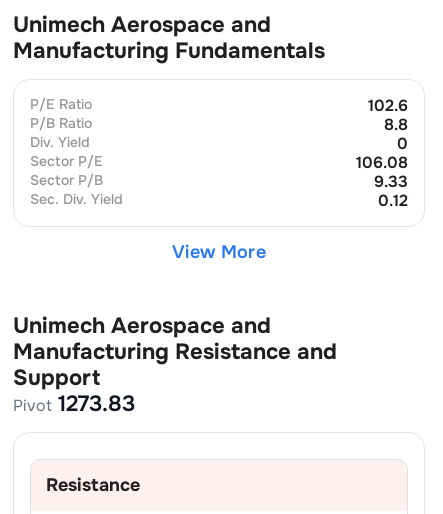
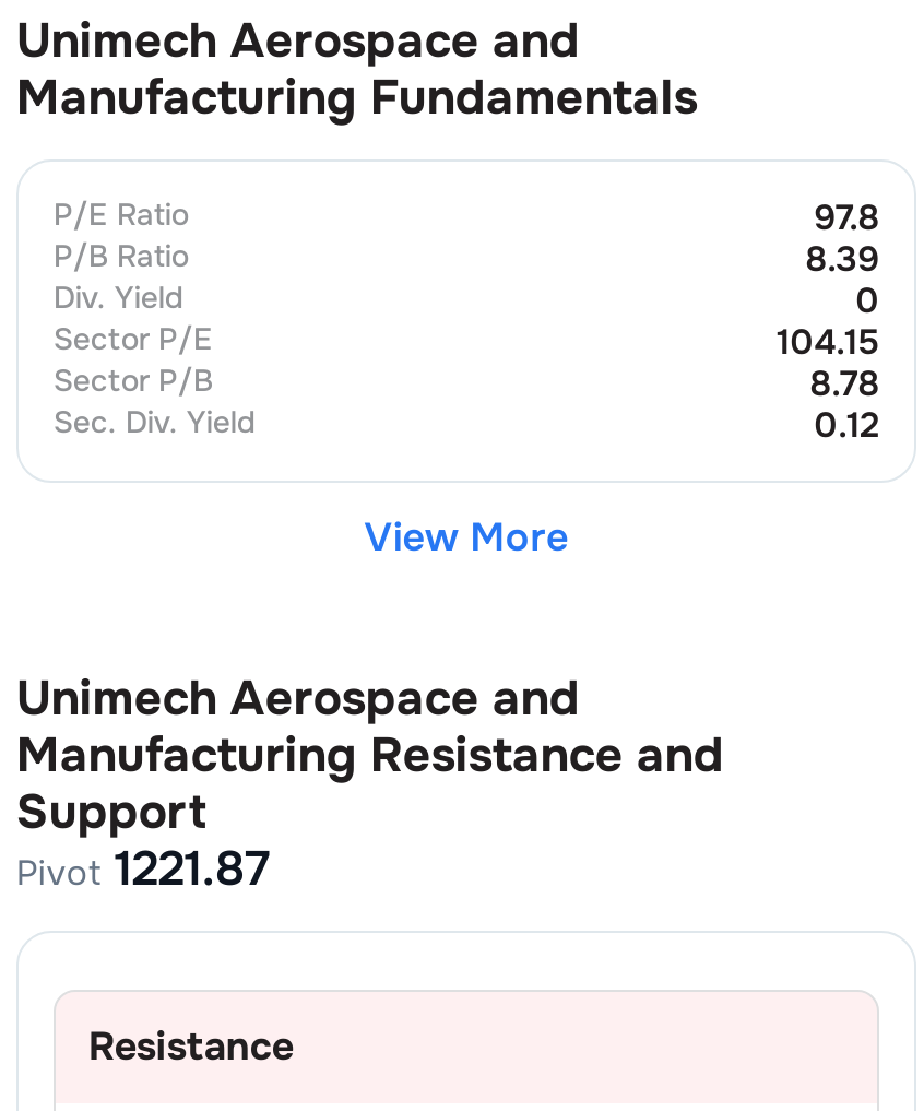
- 102.6
+ 97.8

- 8.8
+ 8.39

- 106.08
+ 104.15

- 9.33
+ 8.78

- Pivot 1273.83
+ Pivot 1221.87
